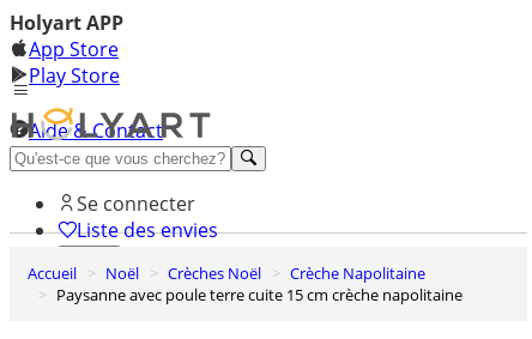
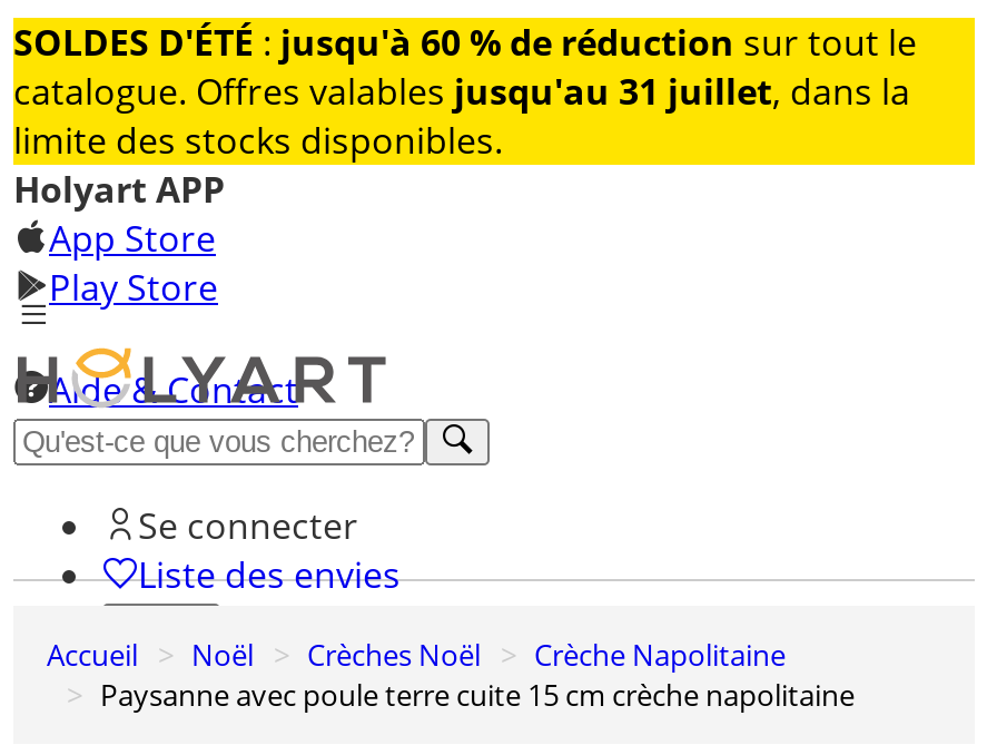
+ [image]
+ SOLDES D'ÉTÉ: jusqu'à 60 % de réduction sur tout le
+ catalogue. Offres valables jusqu'au 31 juillet, dans la
+ limite des stocks disponibles.
